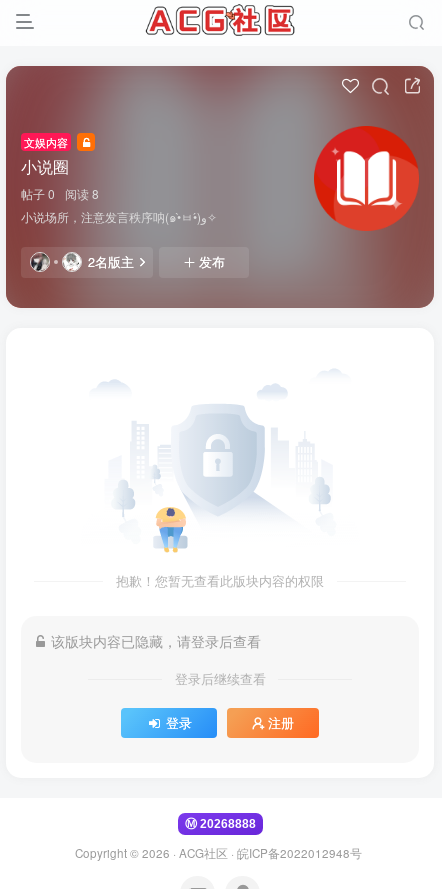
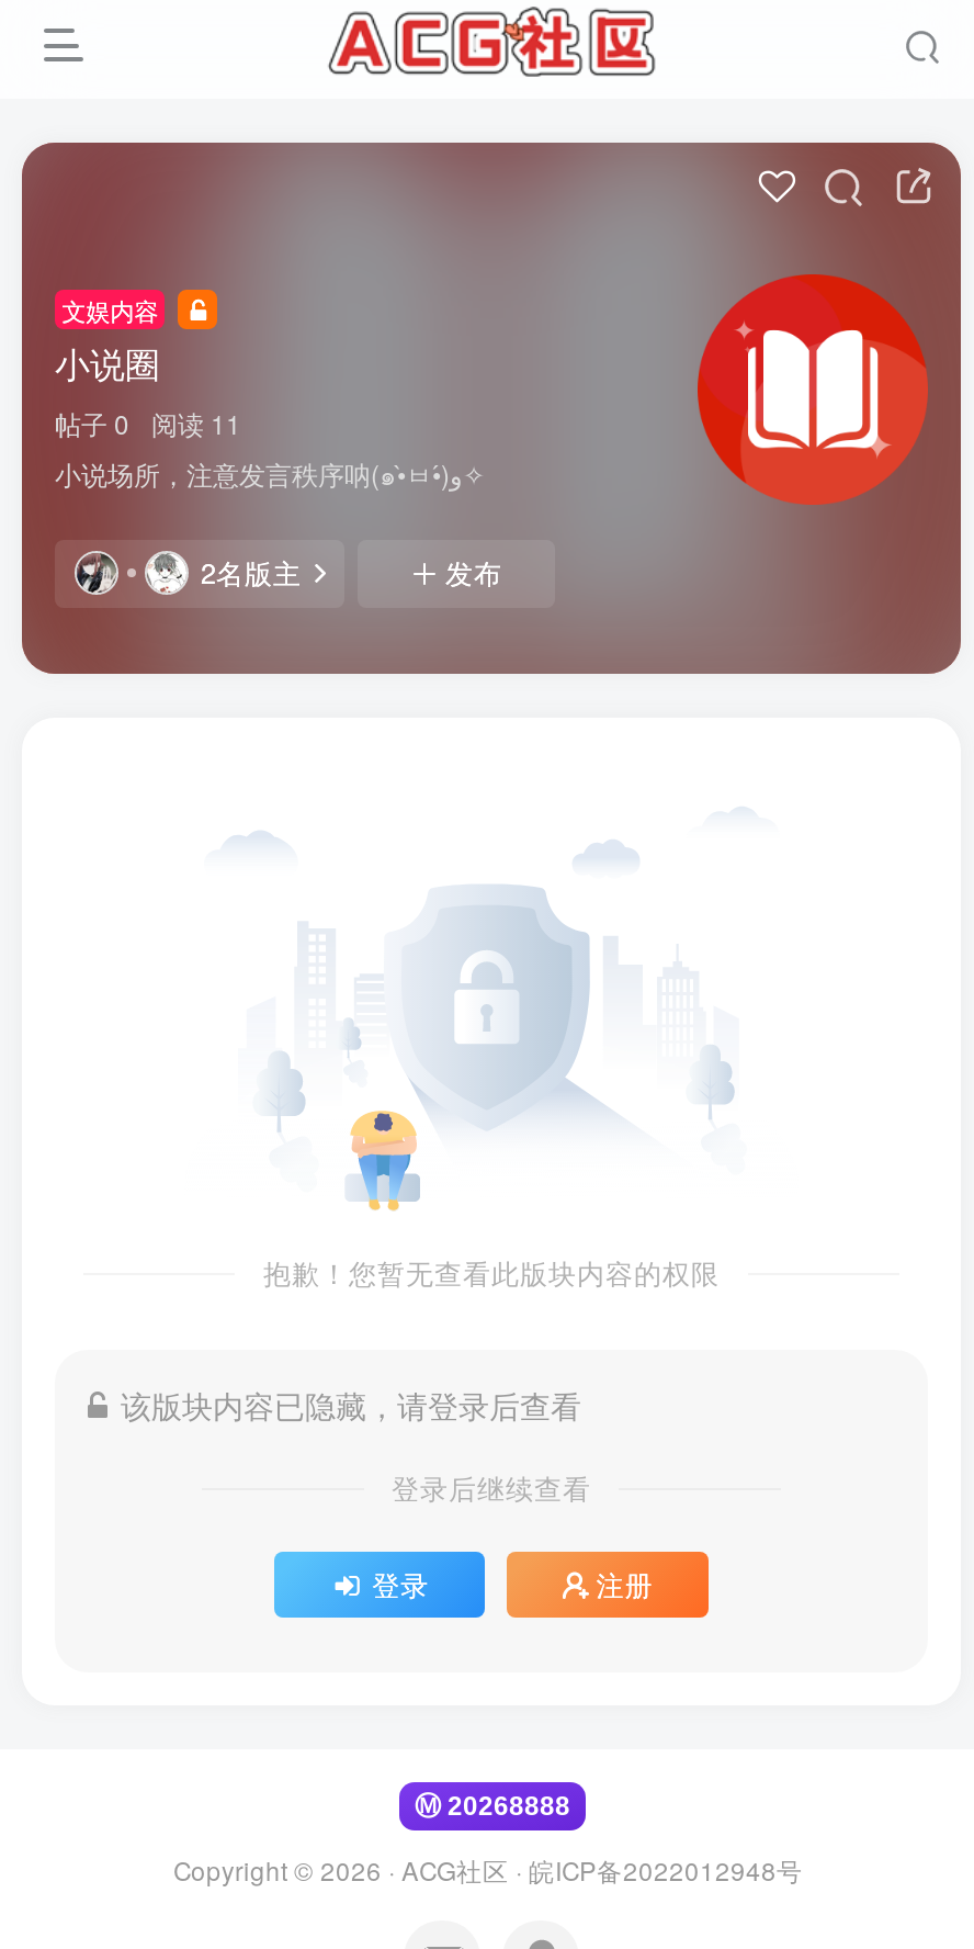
- 帖子 0 阅读 8
+ 帖子 0 阅读 11
